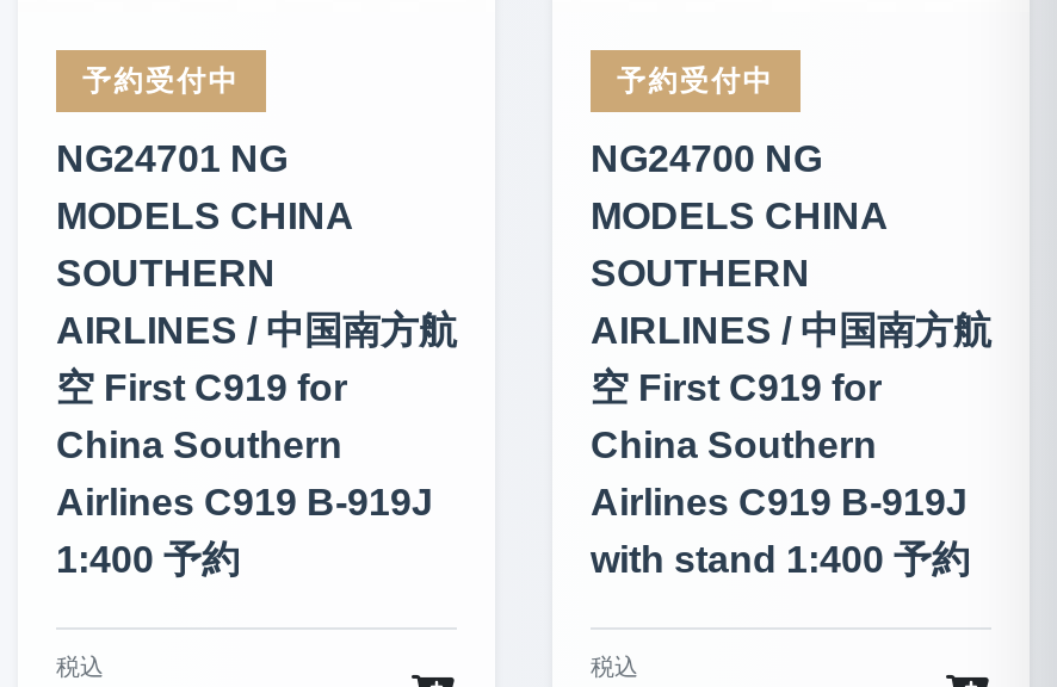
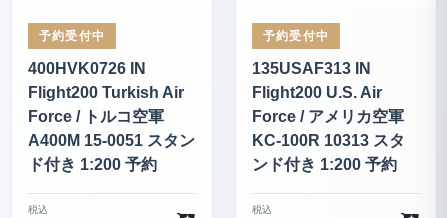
- NG24701 NG
- MODELS CHINA
- SOUTHERN
- AIRLINES / 中国南方航
- 空 First C919 for
- China Southern
- Airlines C919 B-919J
- 1:400 予約
+ 400HVK0726 IN
+ Flight200 Turkish Air
+ Force / トルコ空軍
+ A400M 15-0051 スタン
+ ド付き 1:200 予約

- NG24700 NG
- MODELS CHINA
- SOUTHERN
- AIRLINES / 中国南方航
- 空 First C919 for
- China Southern
- Airlines C919 B-919J
- with stand 1:400 予約
+ 135USAF313 IN
+ Flight200 U.S. Air
+ Force / アメリカ空軍
+ KC-100R 10313 スタ
+ ンド付き 1:200 予約
